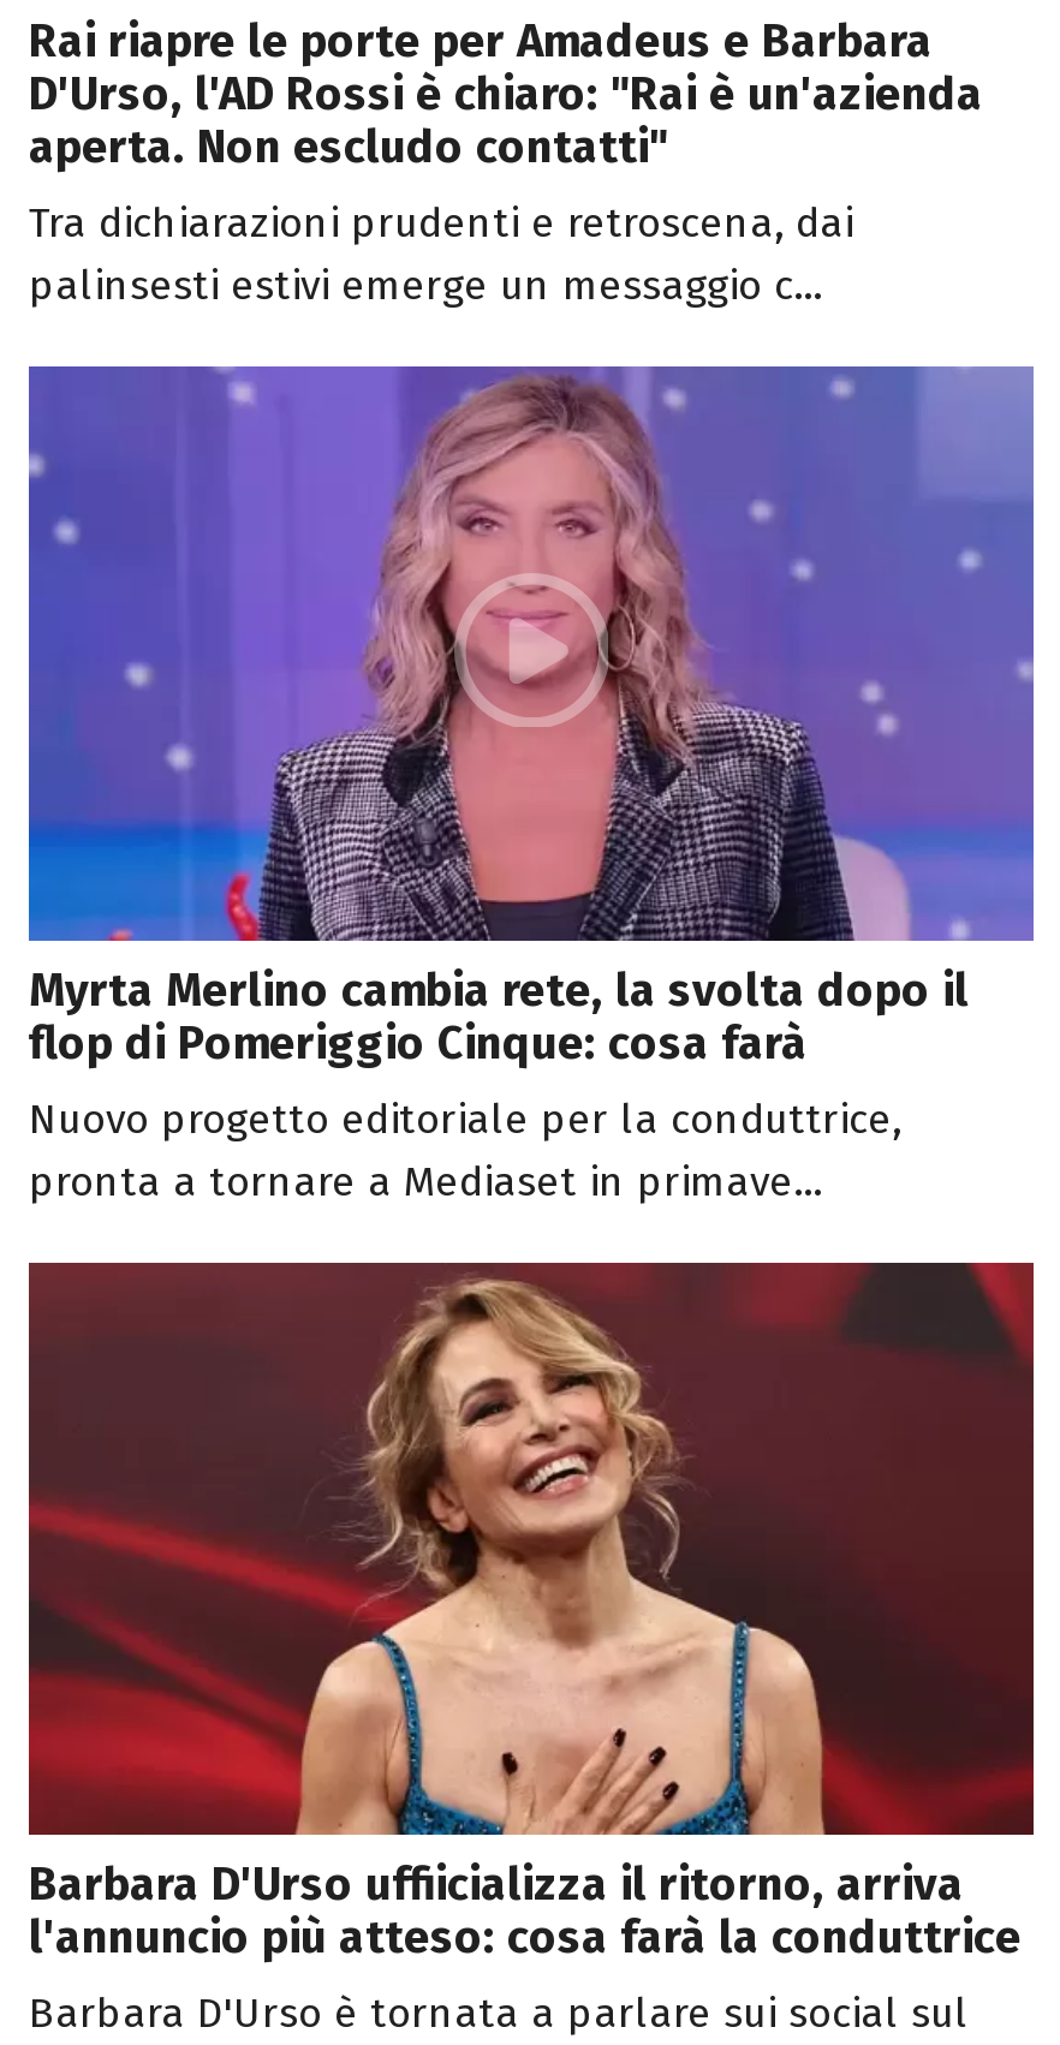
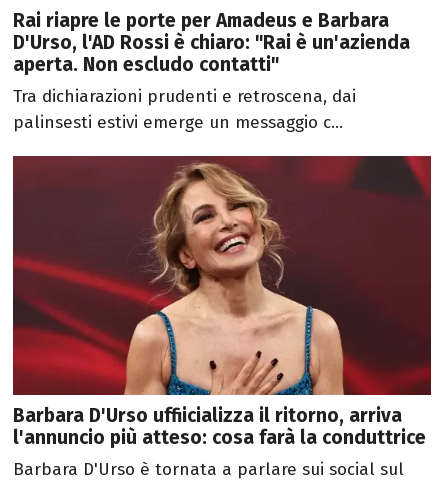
- [image]
- Myrta Merlino cambia rete, la svolta dopo il
- flop di Pomeriggio Cinque: cosa farà
- Nuovo progetto editoriale per la conduttrice,
- pronta a tornare a Mediaset in primave...
